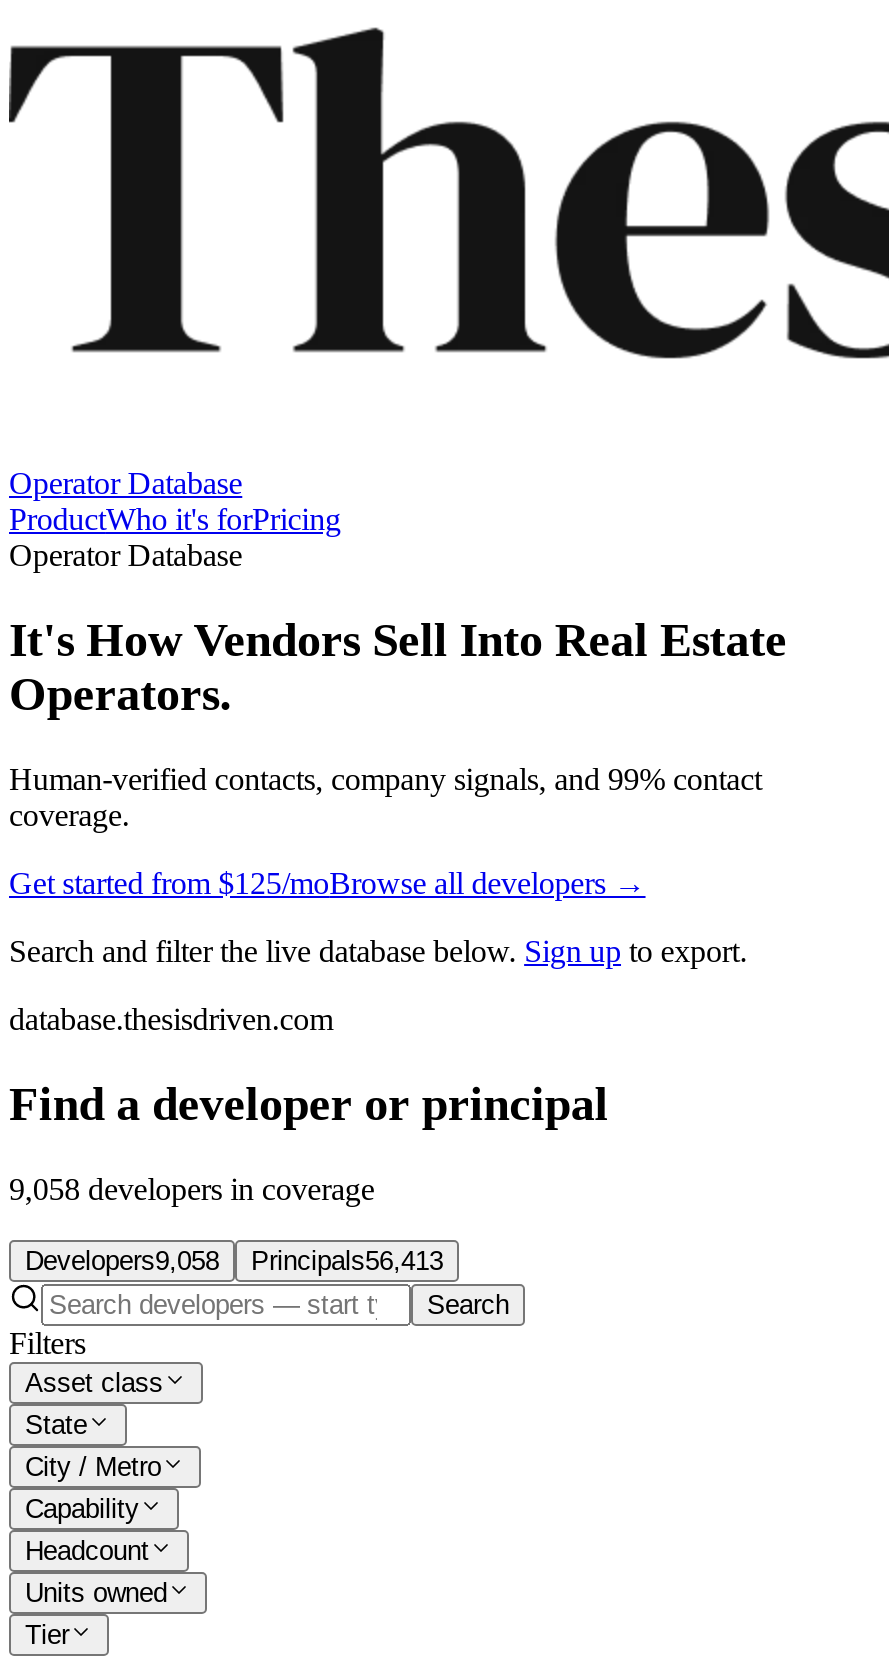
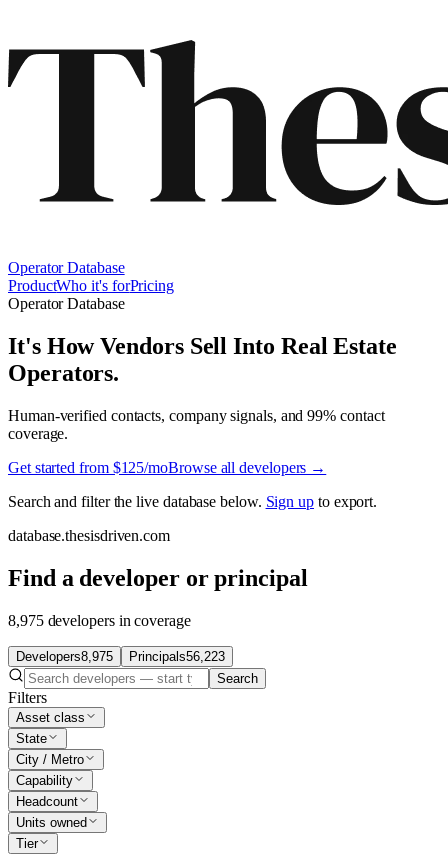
- 9,058 developers in coverage
+ 8,975 developers in coverage

- Developers9,058
+ Developers8,975

- Principals56,413
+ Principals56,223
